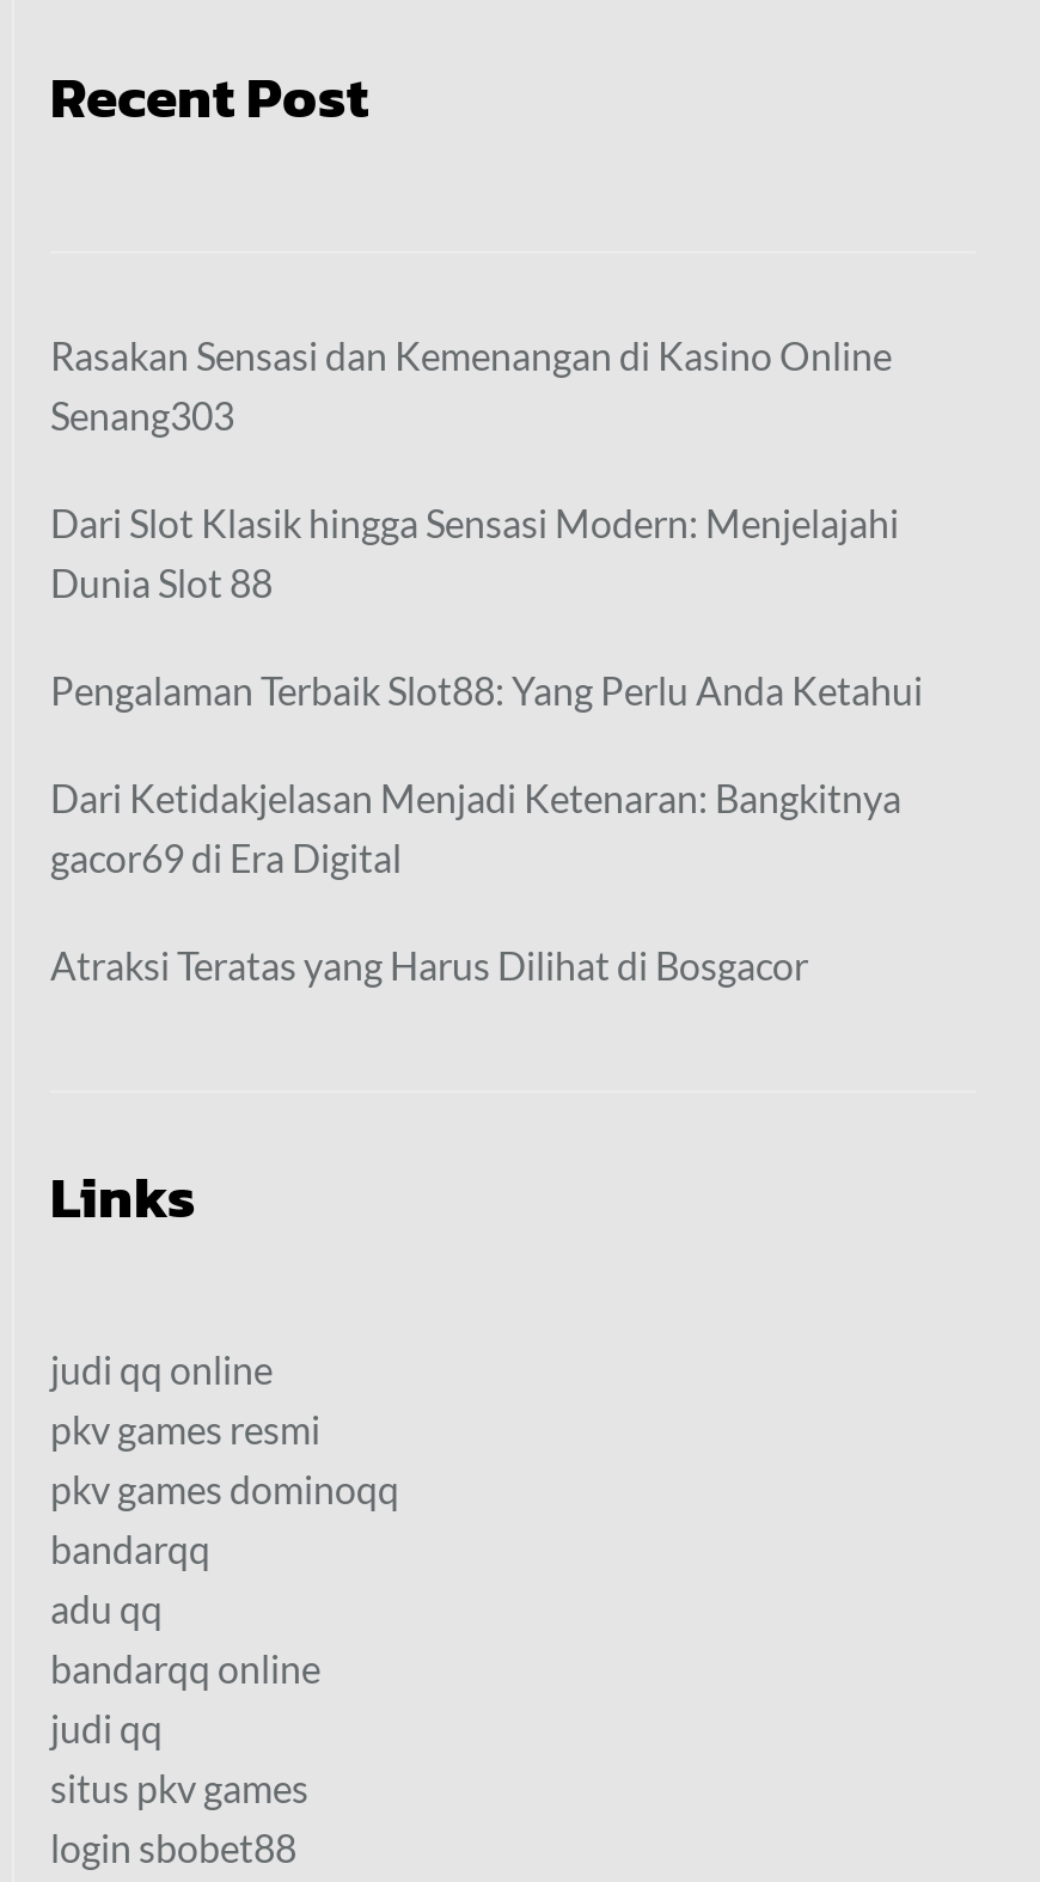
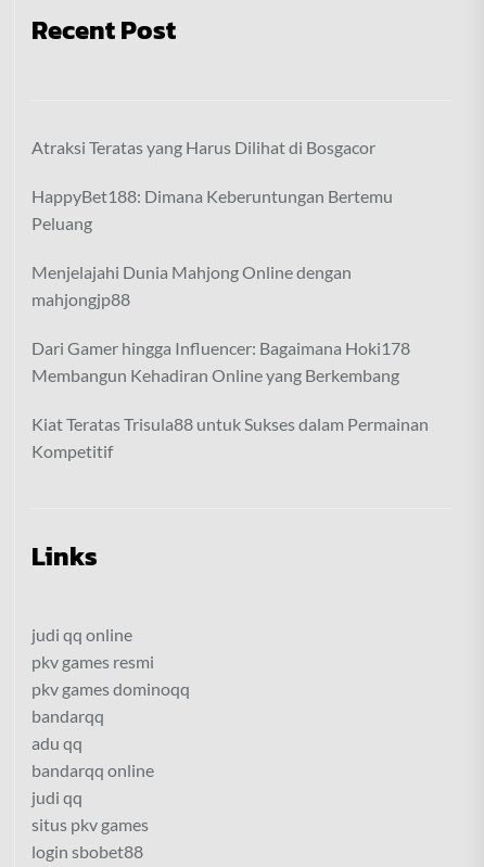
- Rasakan Sensasi dan Kemenangan di Kasino Online
- Senang303
- Dari Slot Klasik hingga Sensasi Modern: Menjelajahi
- Dunia Slot 88
- Pengalaman Terbaik Slot88: Yang Perlu Anda Ketahui
- Dari Ketidakjelasan Menjadi Ketenaran: Bangkitnya
- gacor69 di Era Digital

moved up: Atraksi Teratas yang Harus Dilihat di Bosgacor

+ HappyBet188: Dimana Keberuntungan Bertemu
+ Peluang
+ Menjelajahi Dunia Mahjong Online dengan
+ mahjongjp88
+ Dari Gamer hingga Influencer: Bagaimana Hoki178
+ Membangun Kehadiran Online yang Berkembang
+ Kiat Teratas Trisula88 untuk Sukses dalam Permainan
+ Kompetitif
